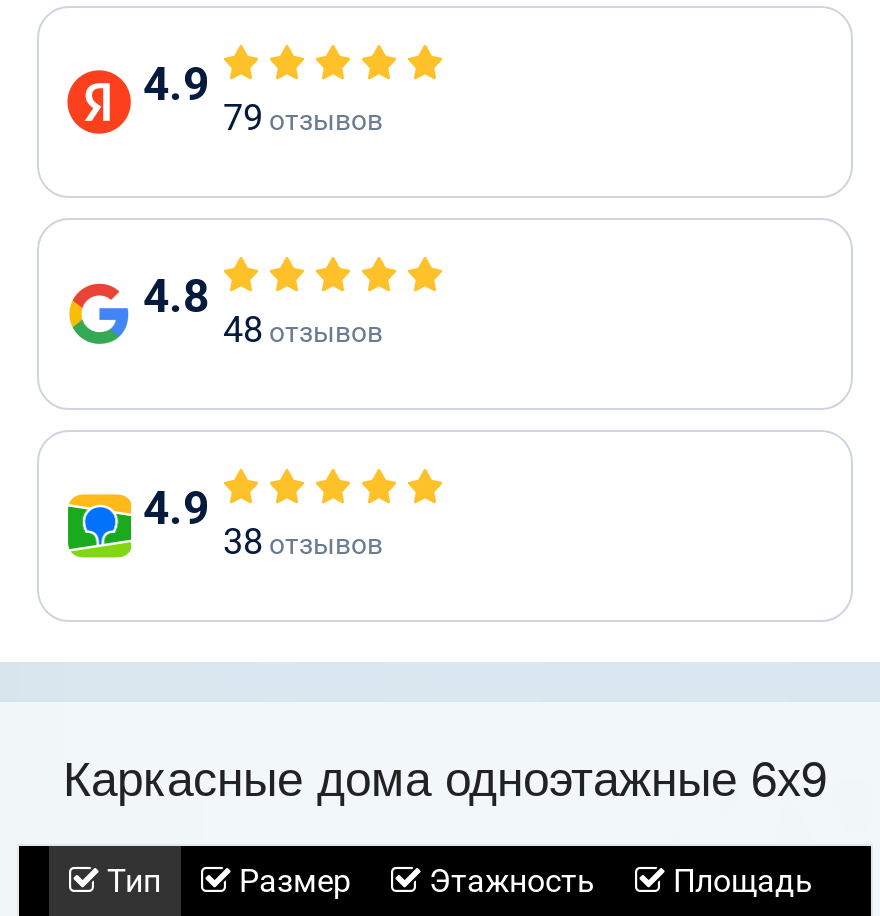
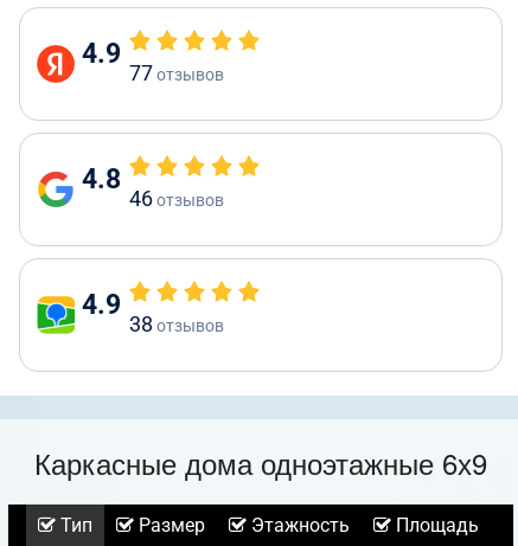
- 79 отзывов
+ 77 отзывов

- 48 отзывов
+ 46 отзывов
